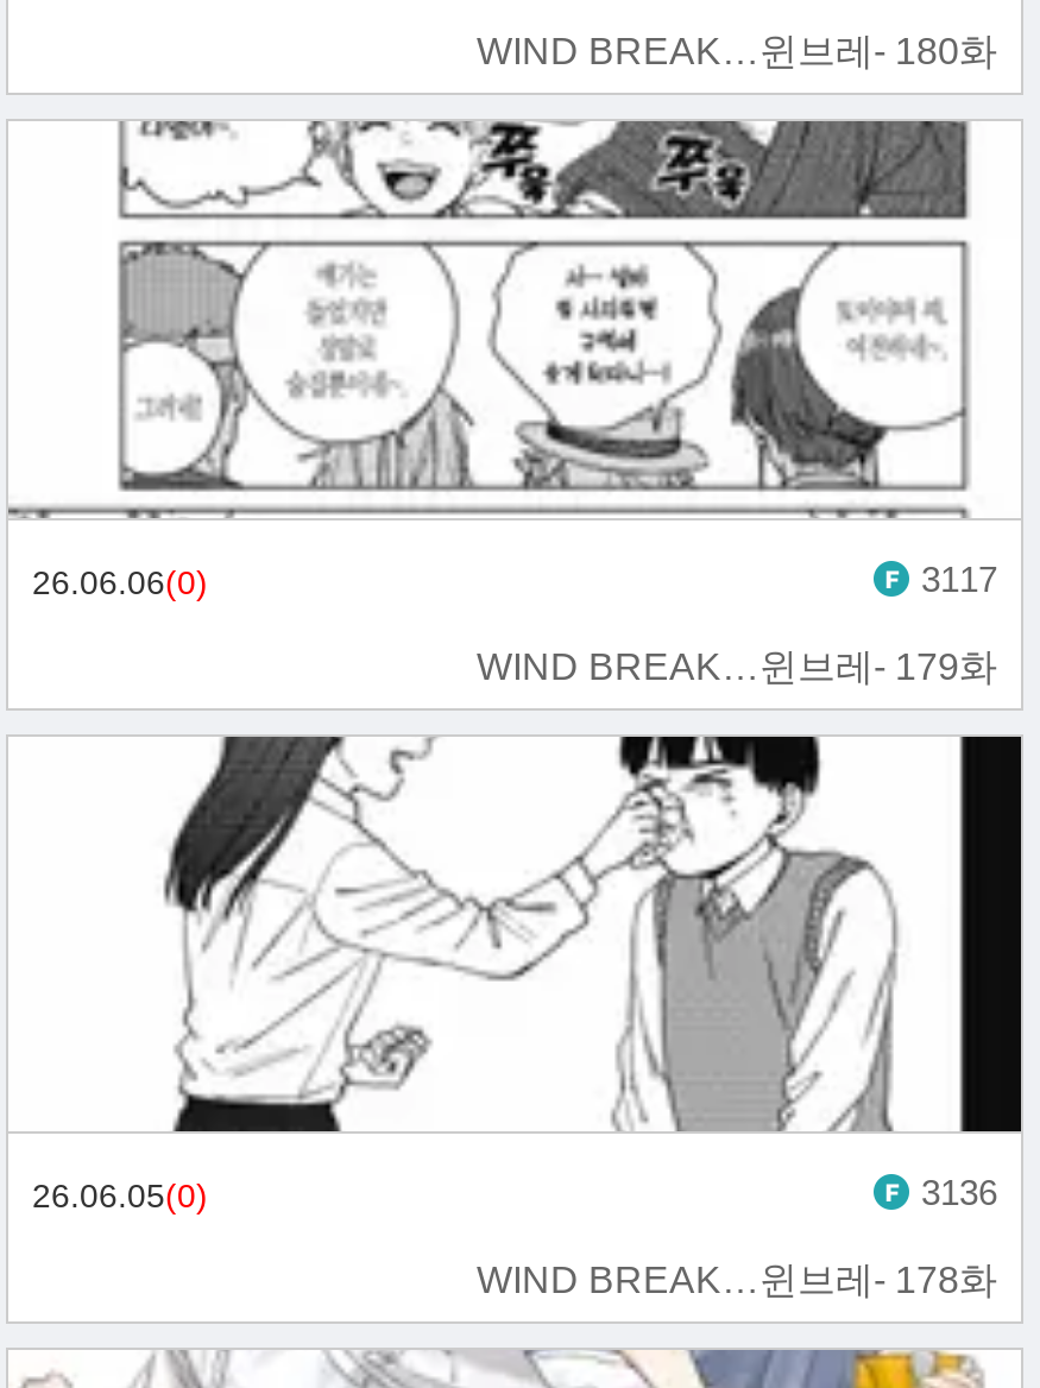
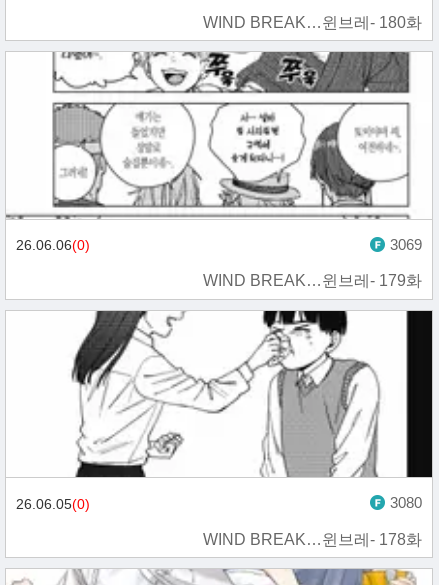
- 3117
+ 3069

- 3136
+ 3080
